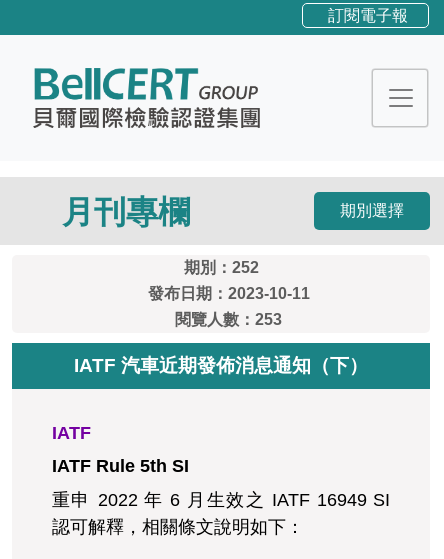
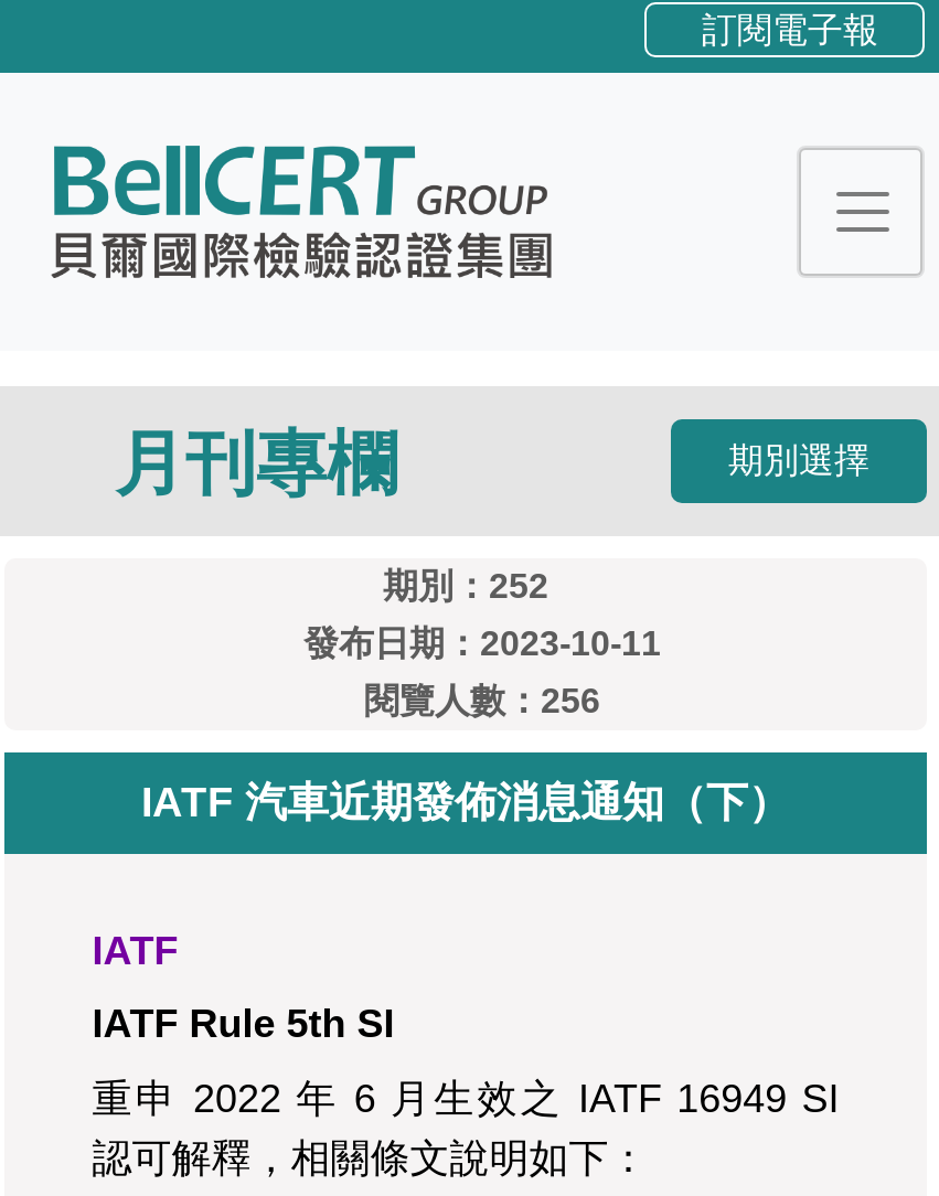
- 閱覽人數：253
+ 閱覽人數：256
